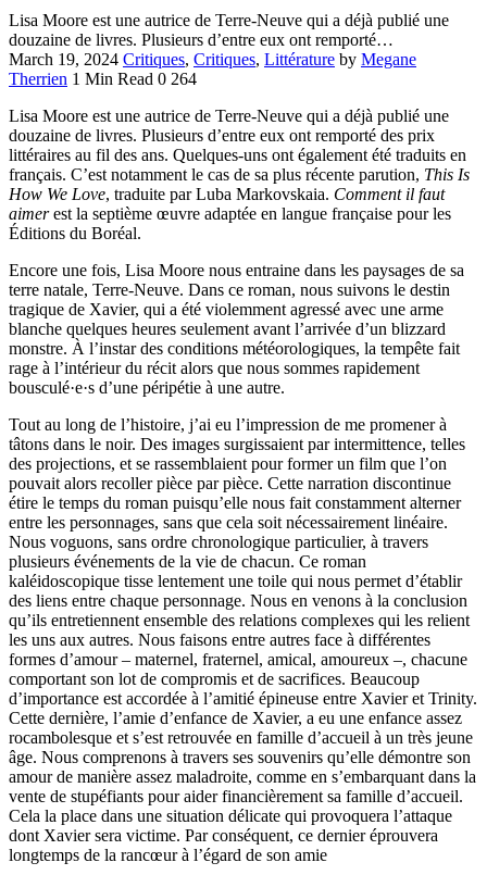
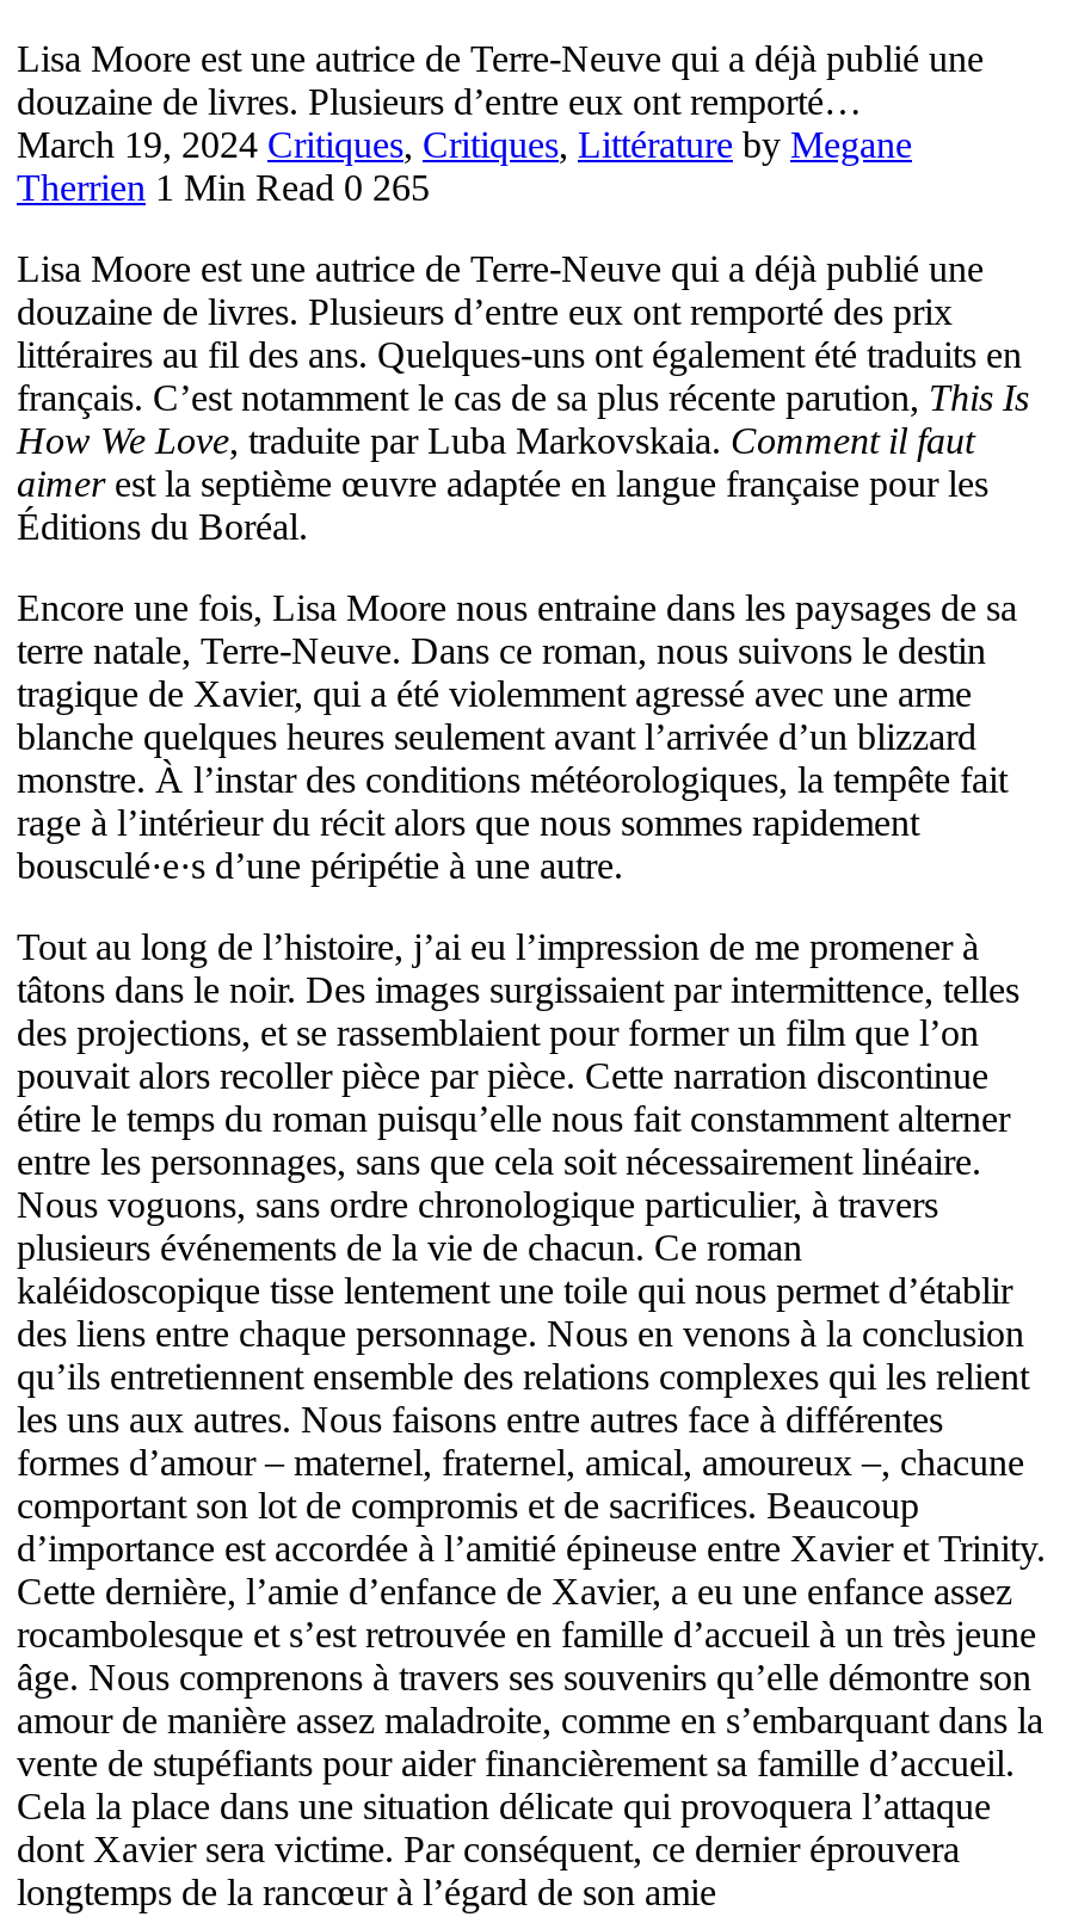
- Therrien 1 Min Read 0 264
+ Therrien 1 Min Read 0 265
